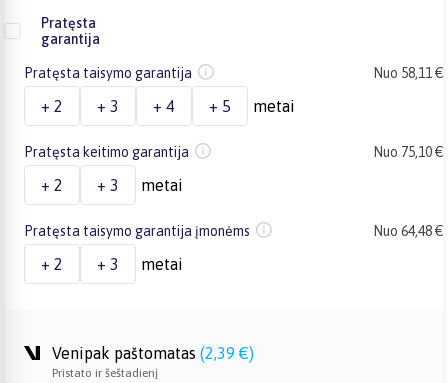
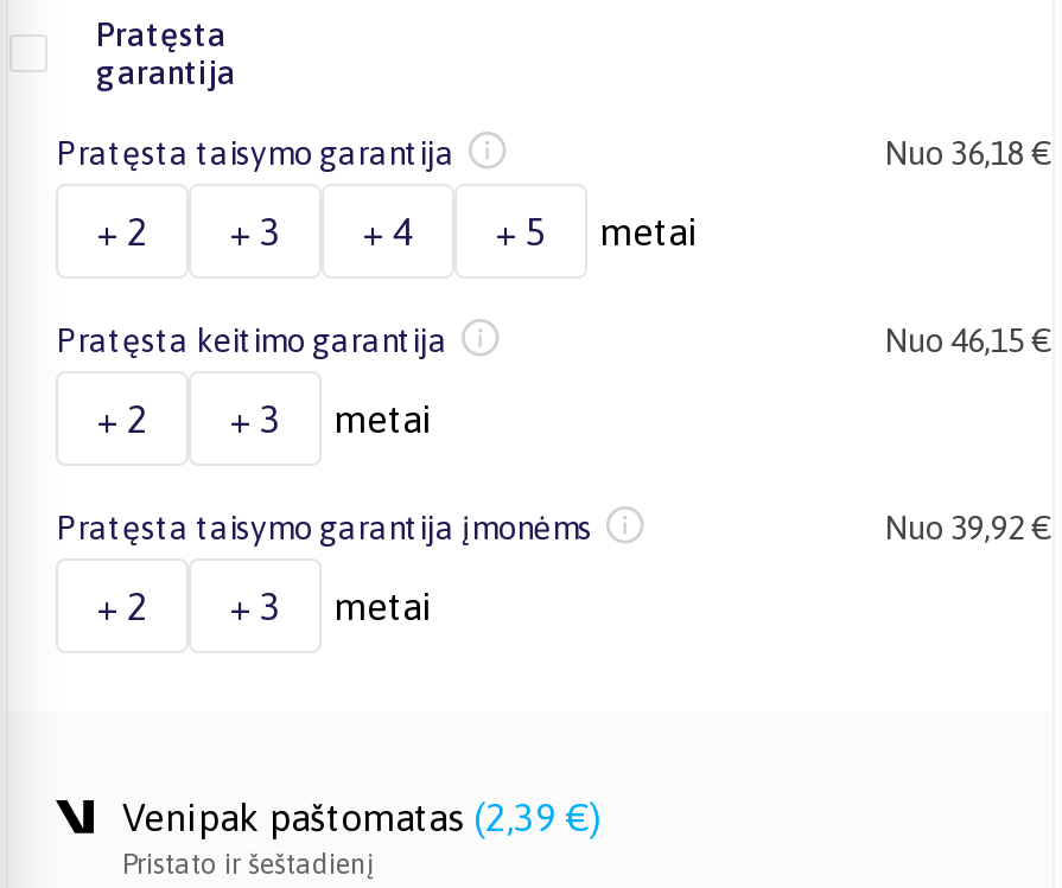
- Nuo 58,11 €
+ Nuo 36,18 €

- Nuo 75,10 €
+ Nuo 46,15 €

- Nuo 64,48 €
+ Nuo 39,92 €
